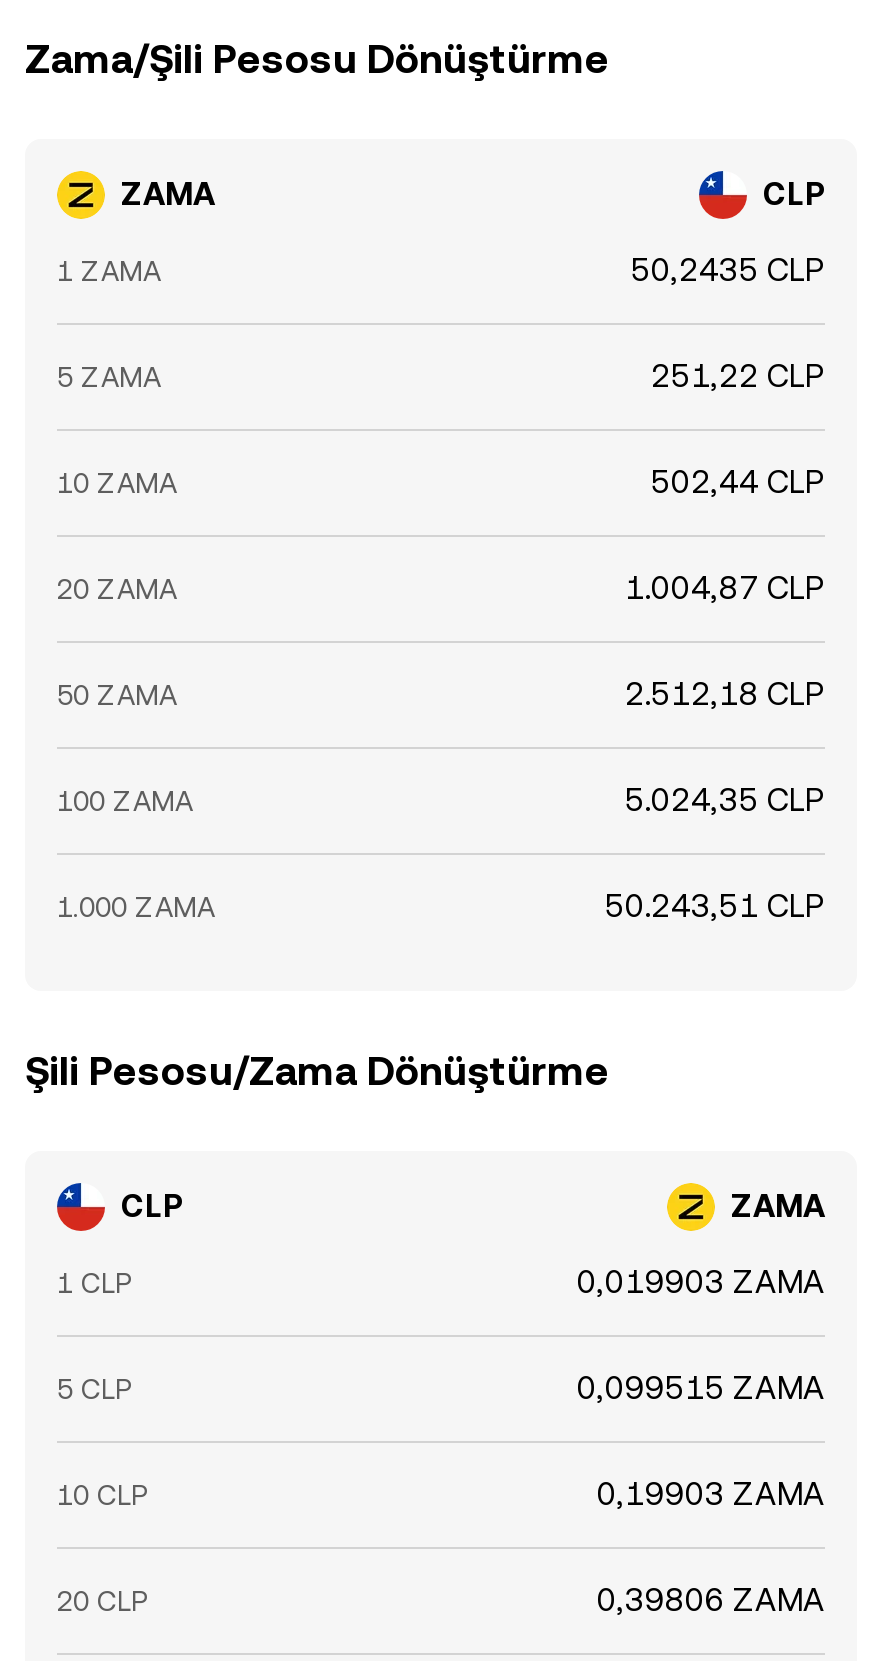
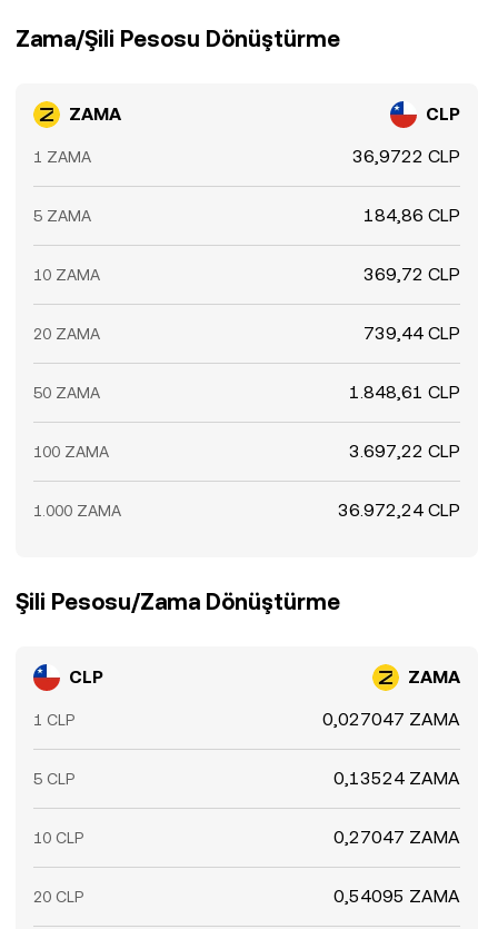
- 50,2435 CLP
+ 36,9722 CLP

- 251,22 CLP
+ 184,86 CLP

- 502,44 CLP
+ 369,72 CLP

- 1.004,87 CLP
+ 739,44 CLP

- 2.512,18 CLP
+ 1.848,61 CLP

- 5.024,35 CLP
+ 3.697,22 CLP

- 50.243,51 CLP
+ 36.972,24 CLP

- 0,019903 ZAMA
+ 0,027047 ZAMA

- 0,099515 ZAMA
+ 0,13524 ZAMA

- 0,19903 ZAMA
+ 0,27047 ZAMA

- 0,39806 ZAMA
+ 0,54095 ZAMA
